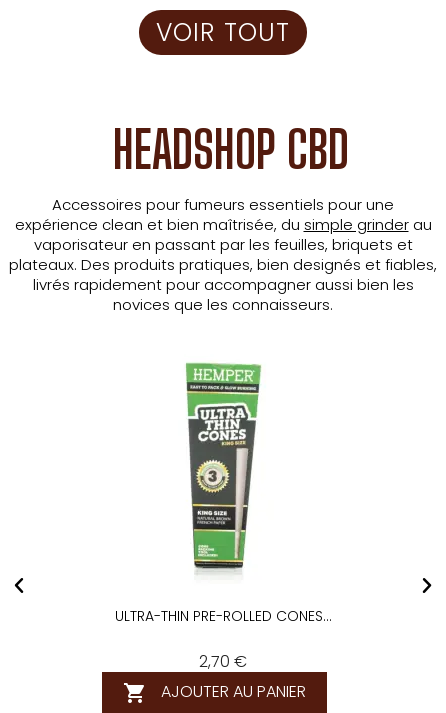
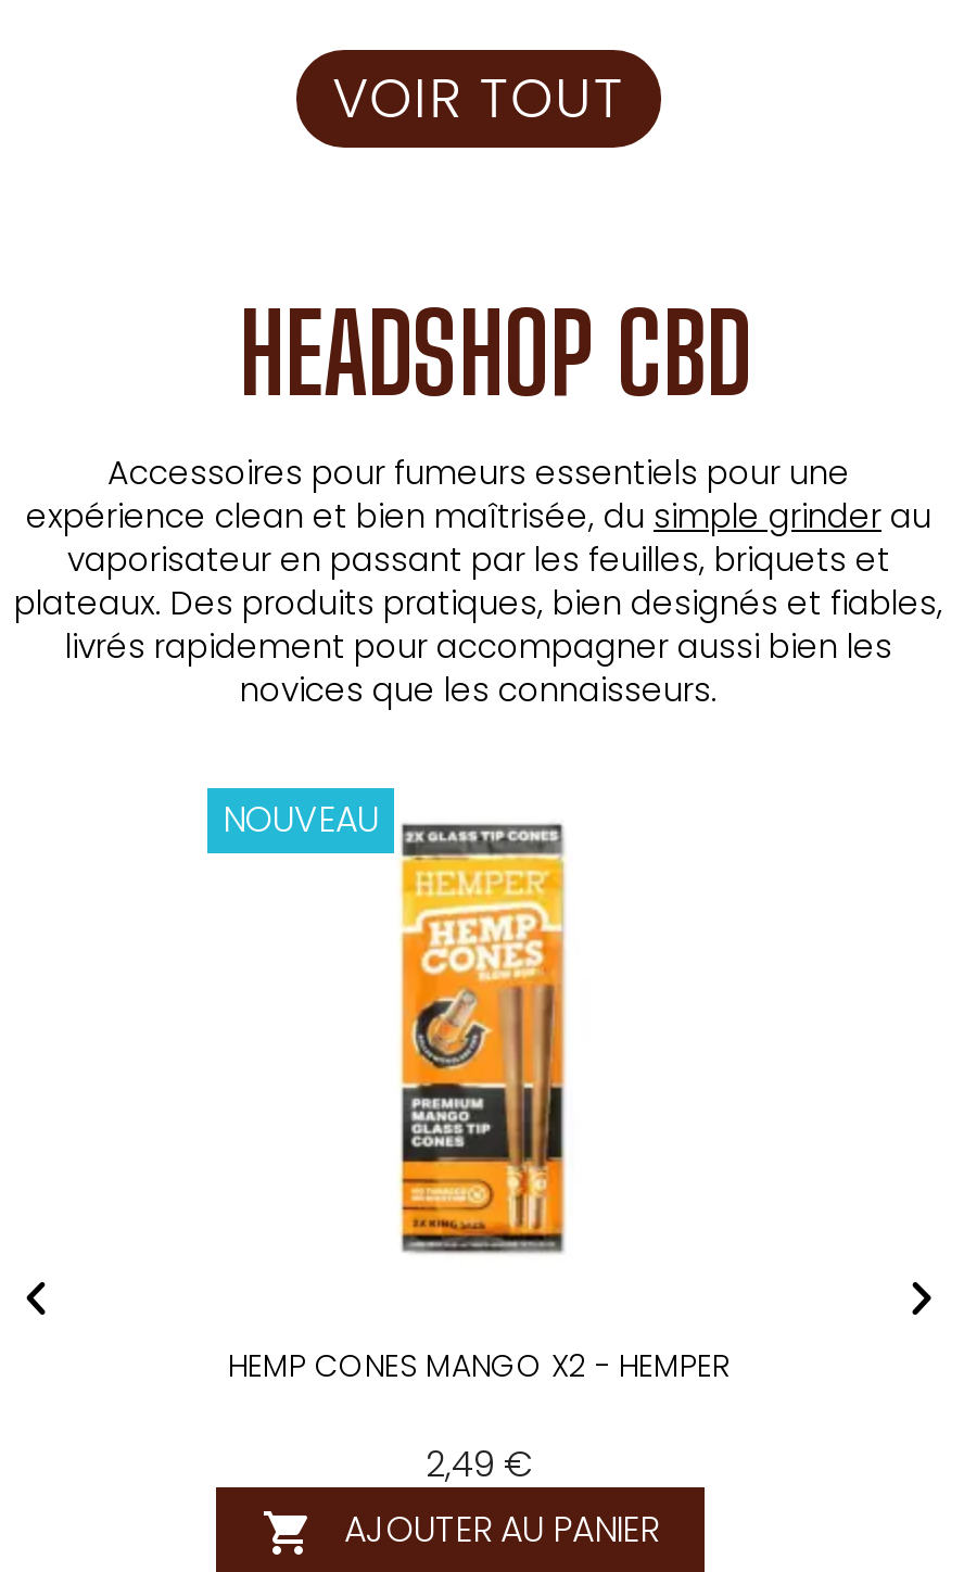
+ NOUVEAU

- [image]
- ULTRA-THIN PRE-ROLLED CONES...
+ [image]
+ HEMP CONES MANGO X2 - HEMPER

- 2,70 €
+ 2,49 €
